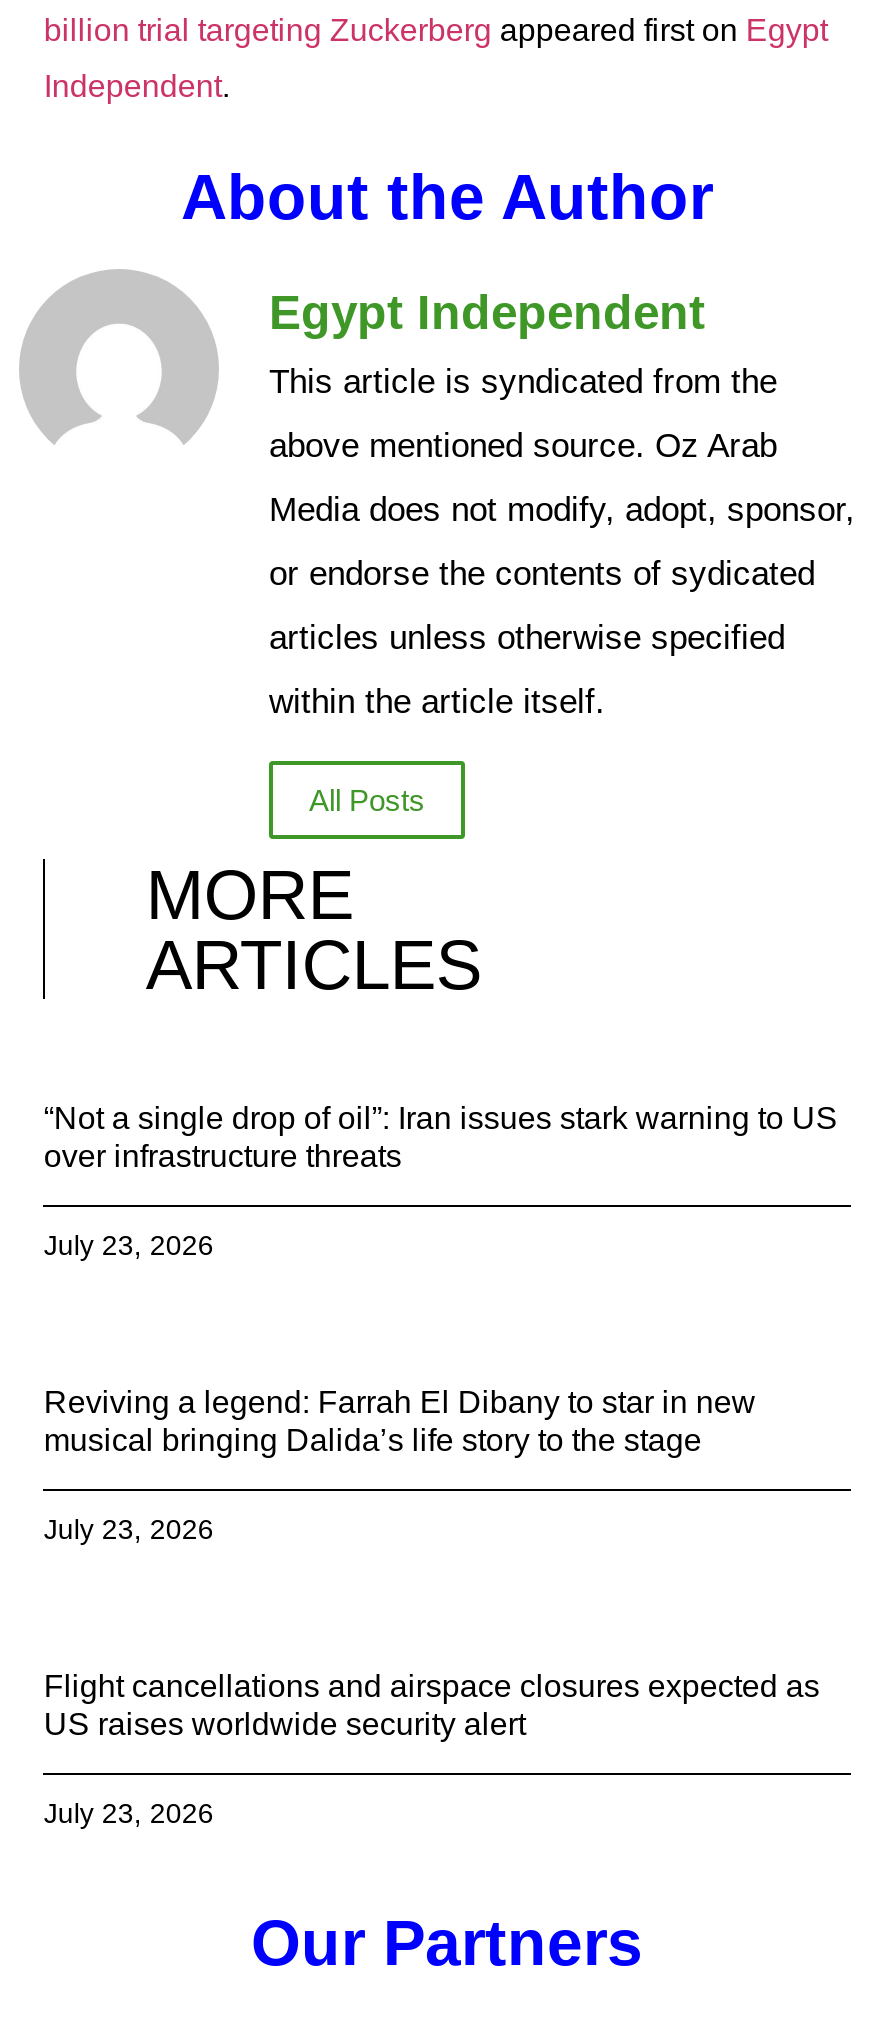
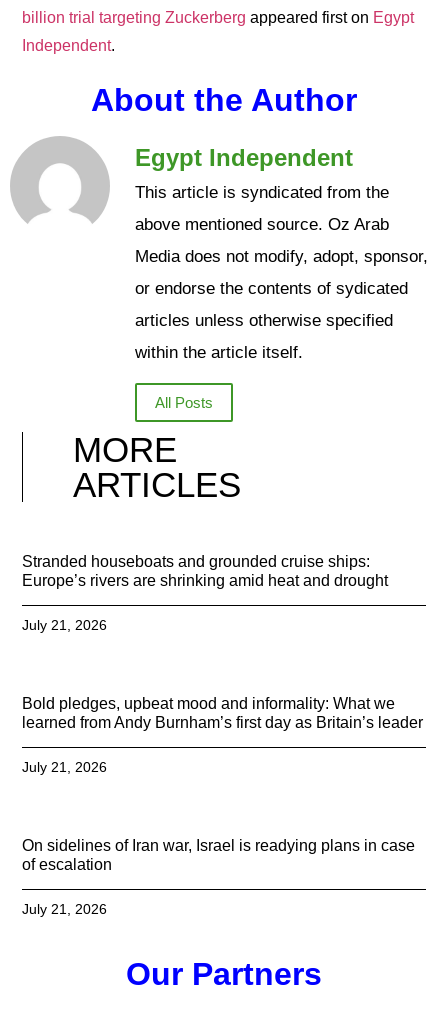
- “Not a single drop of oil”: Iran issues stark warning to US
- over infrastructure threats
+ Stranded houseboats and grounded cruise ships:
+ Europe’s rivers are shrinking amid heat and drought

- July 23, 2026
+ July 21, 2026

- Reviving a legend: Farrah El Dibany to star in new
- musical bringing Dalida’s life story to the stage
+ Bold pledges, upbeat mood and informality: What we
+ learned from Andy Burnham’s first day as Britain’s leader

- July 23, 2026
+ July 21, 2026

- Flight cancellations and airspace closures expected as
- US raises worldwide security alert
+ On sidelines of Iran war, Israel is readying plans in case
+ of escalation

- July 23, 2026
+ July 21, 2026
